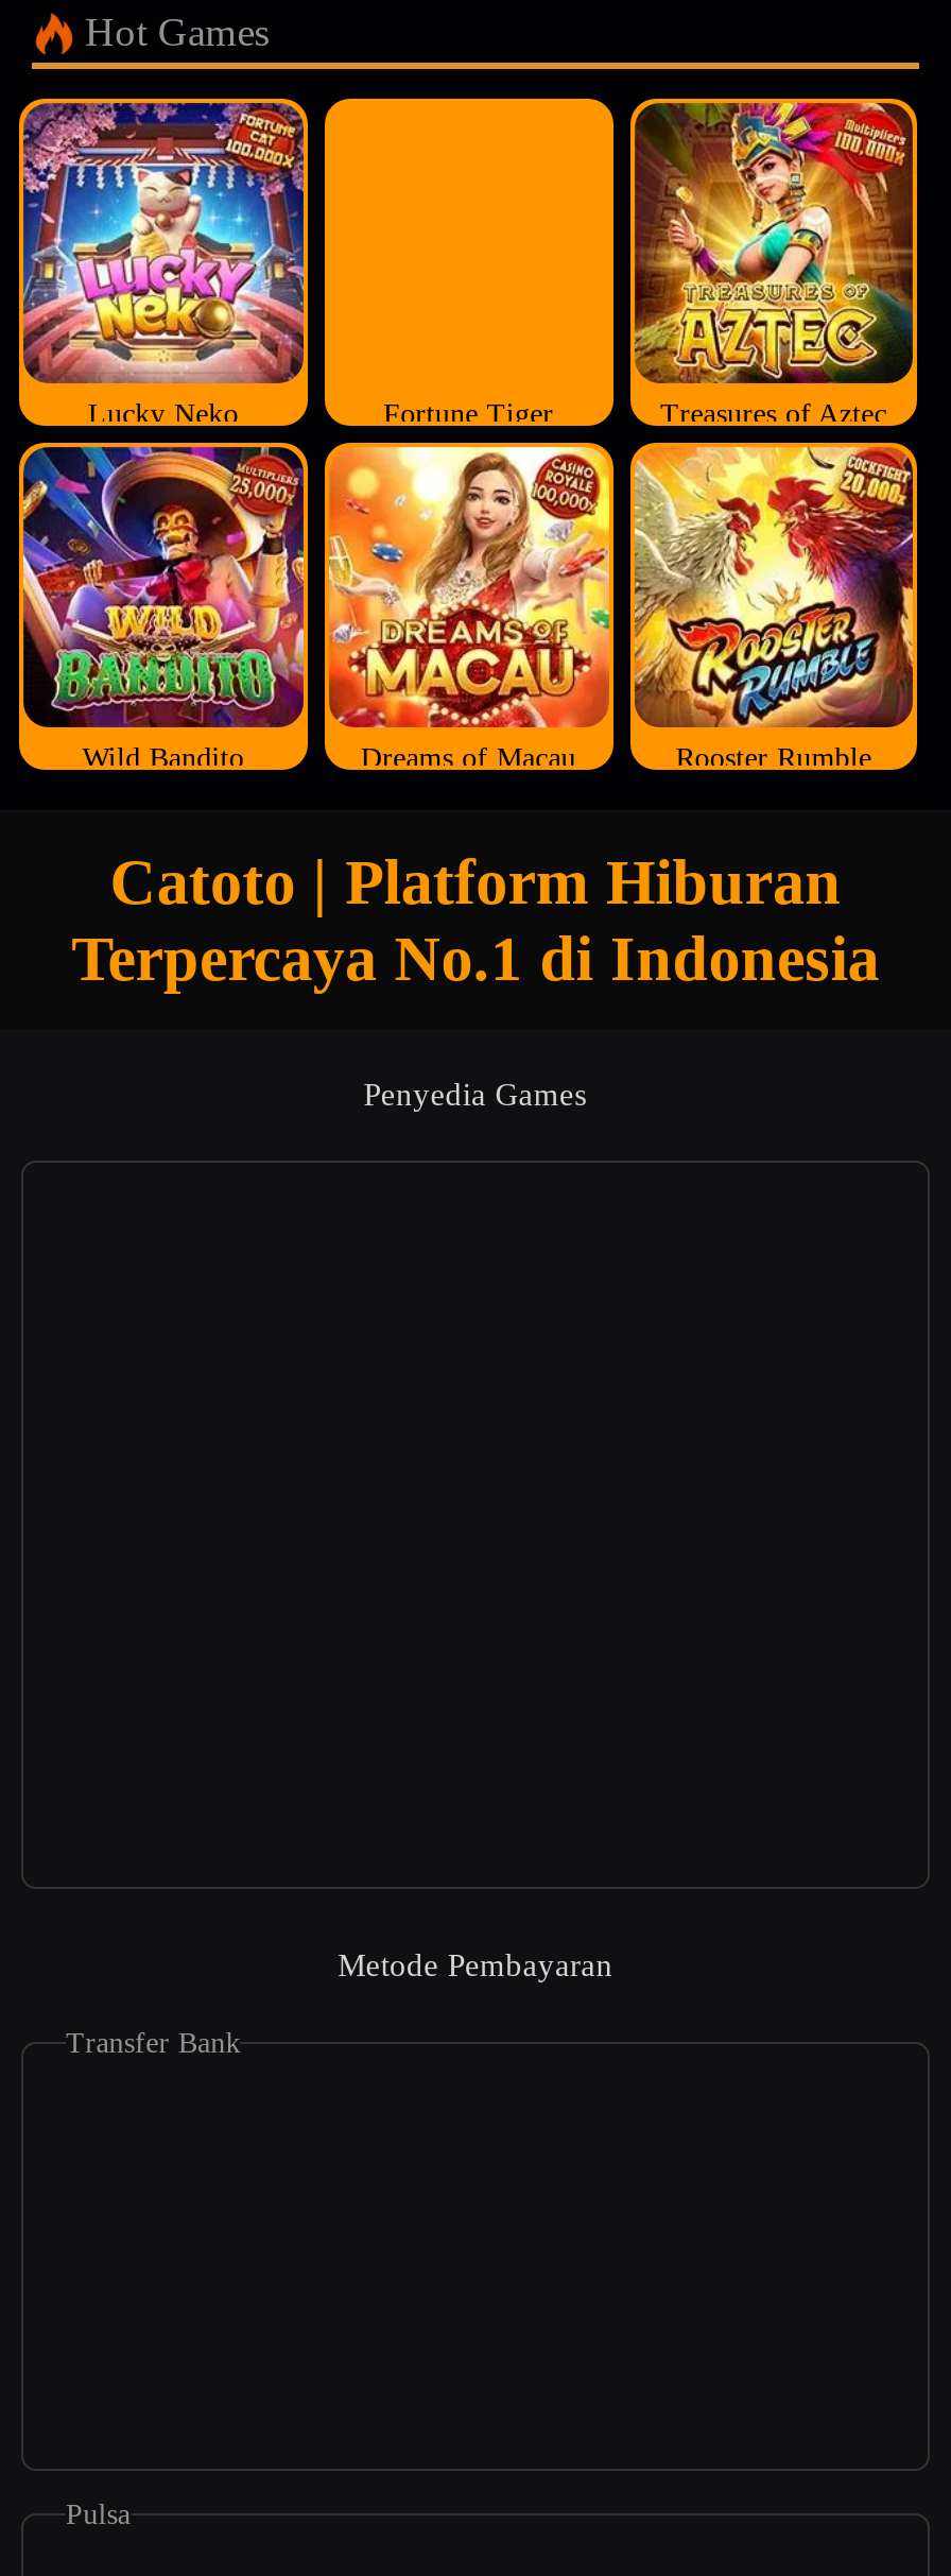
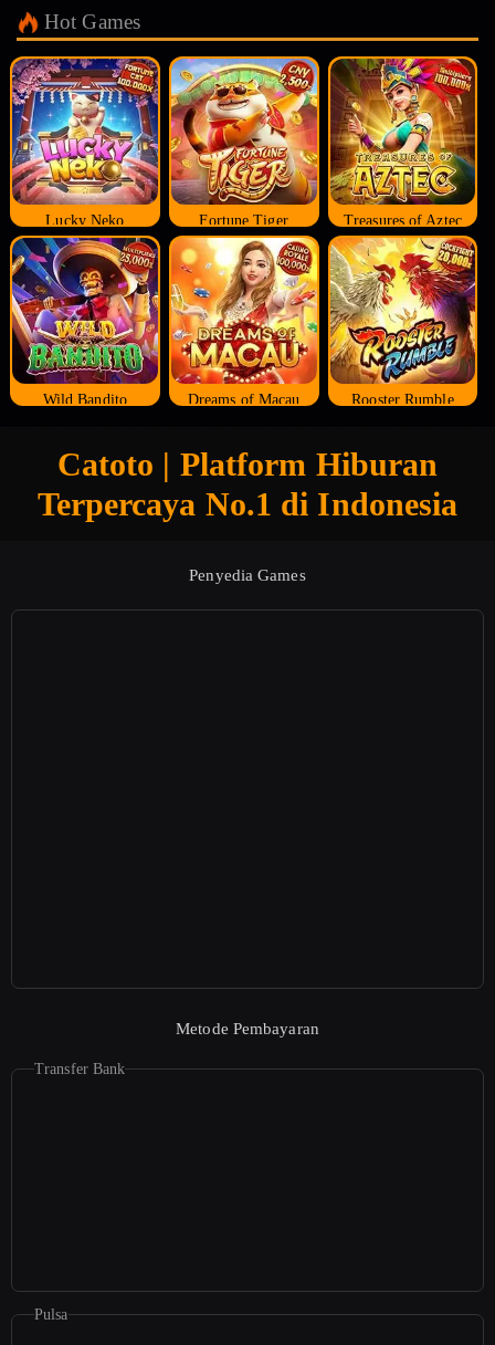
+ [image]
